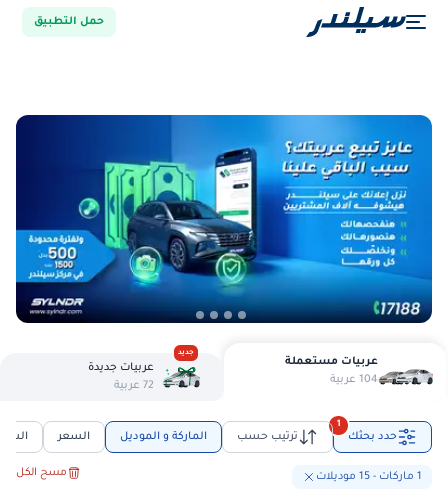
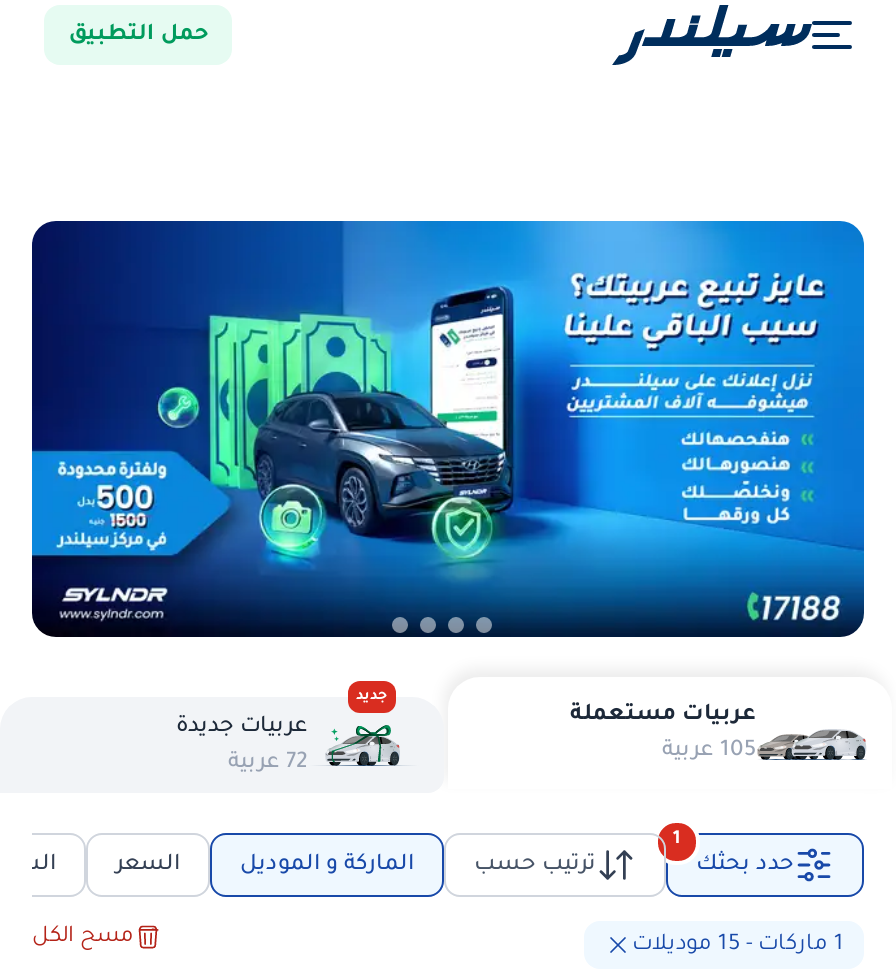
- 104 عربية
+ 105 عربية
